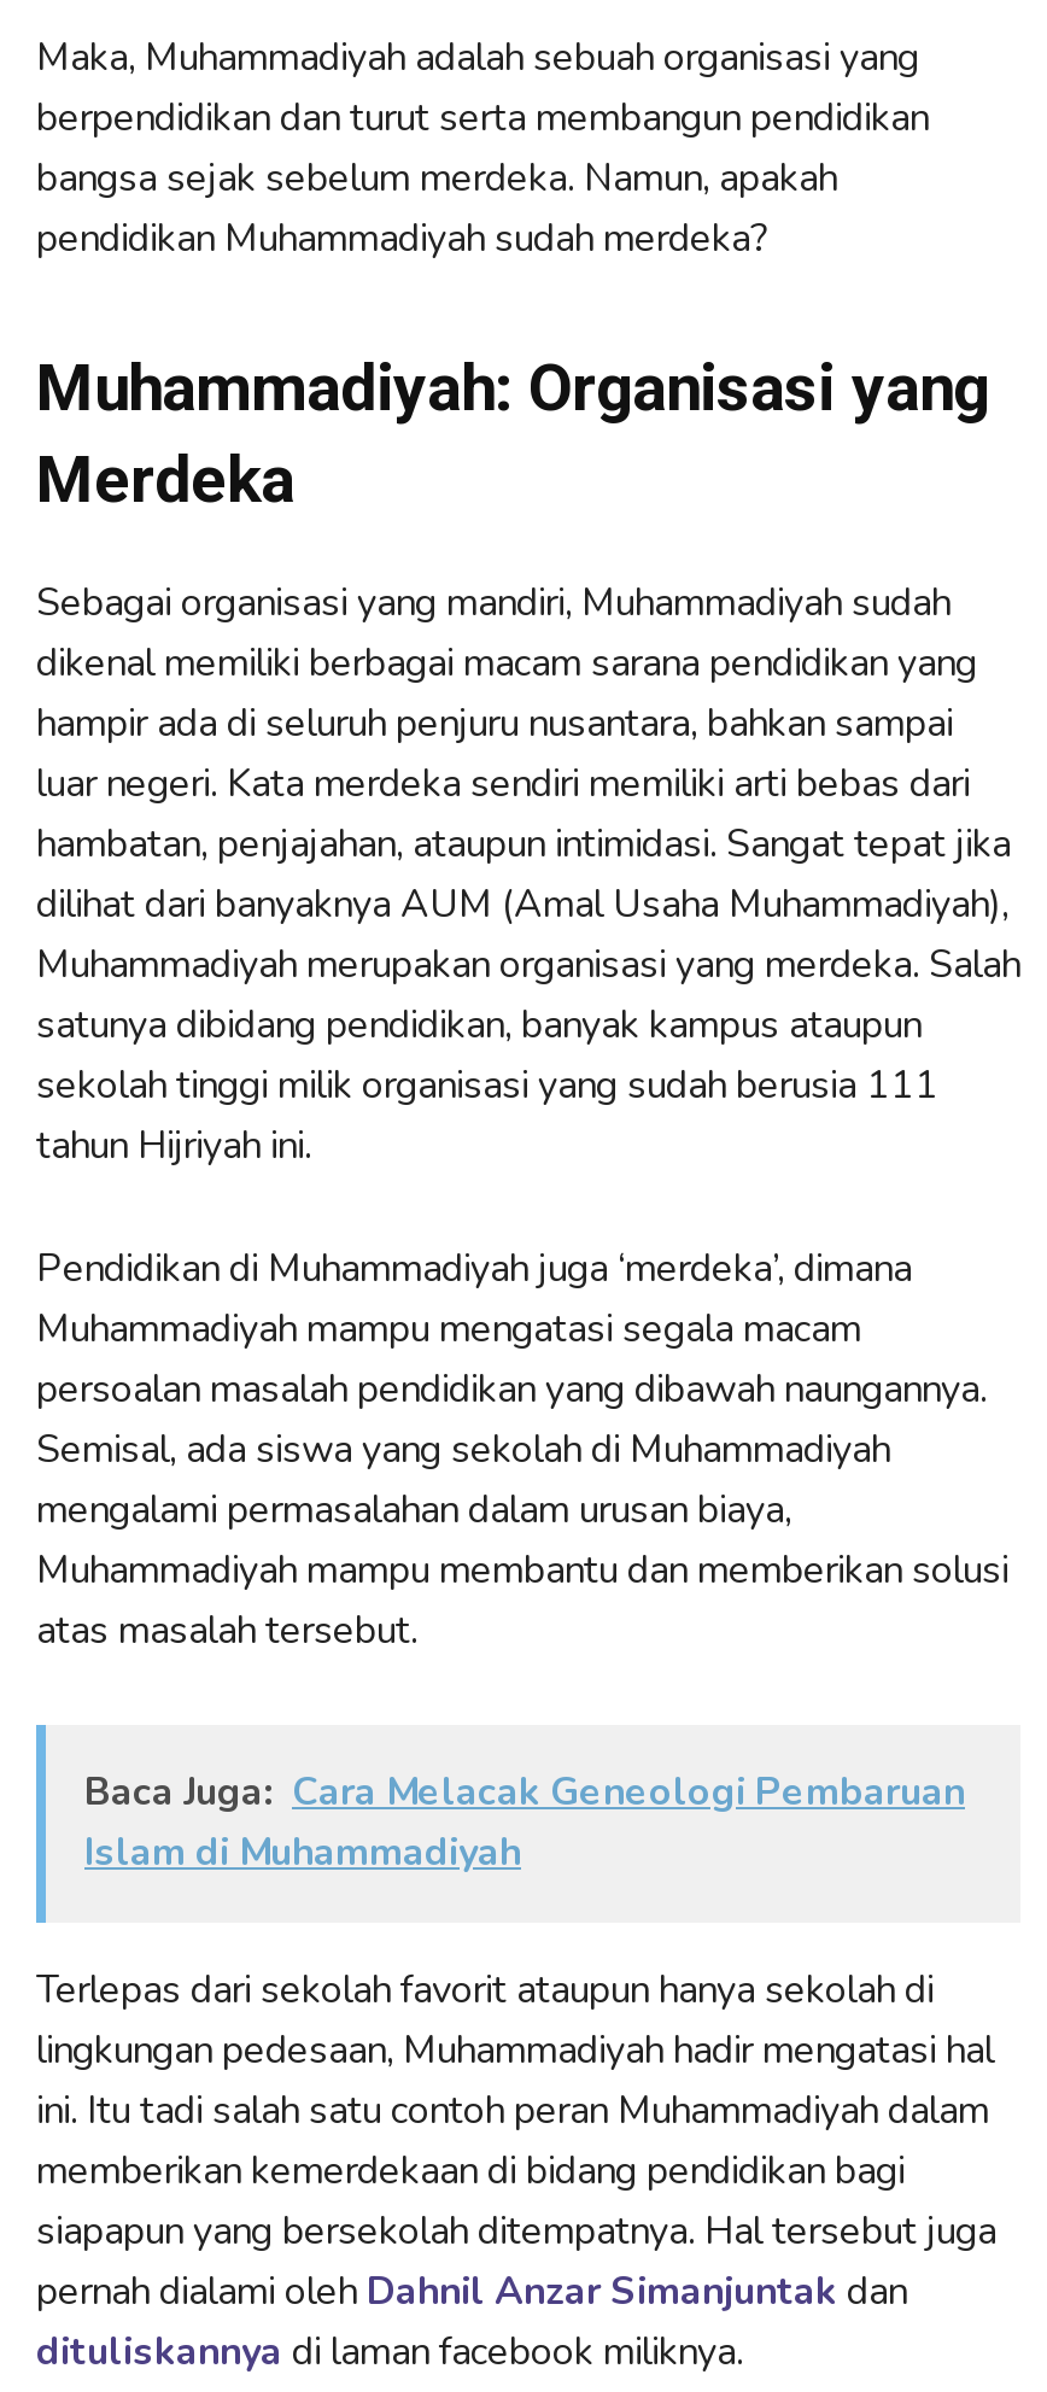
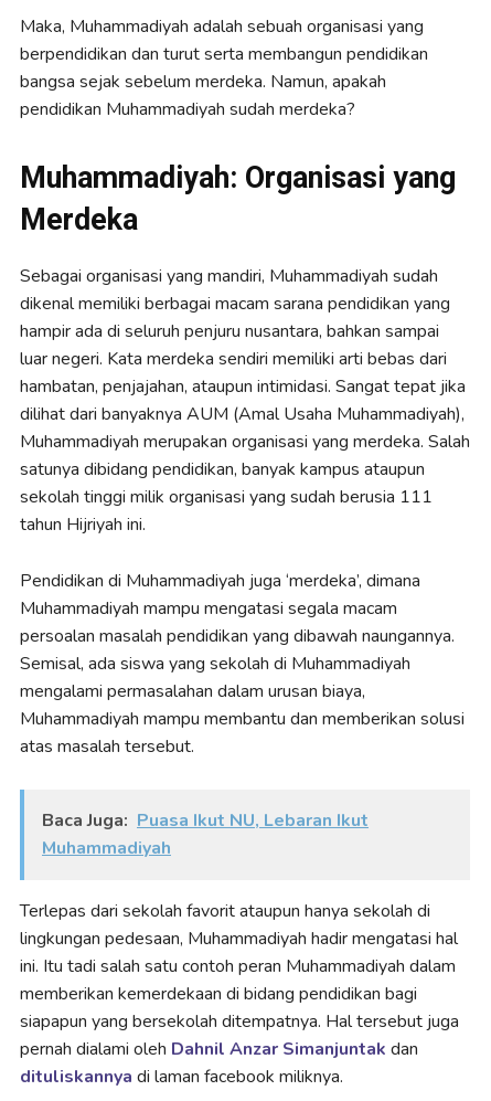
- Baca Juga: Cara Melacak Geneologi Pembaruan
- Islam di Muhammadiyah
+ Baca Juga: Puasa Ikut NU, Lebaran Ikut
+ Muhammadiyah
